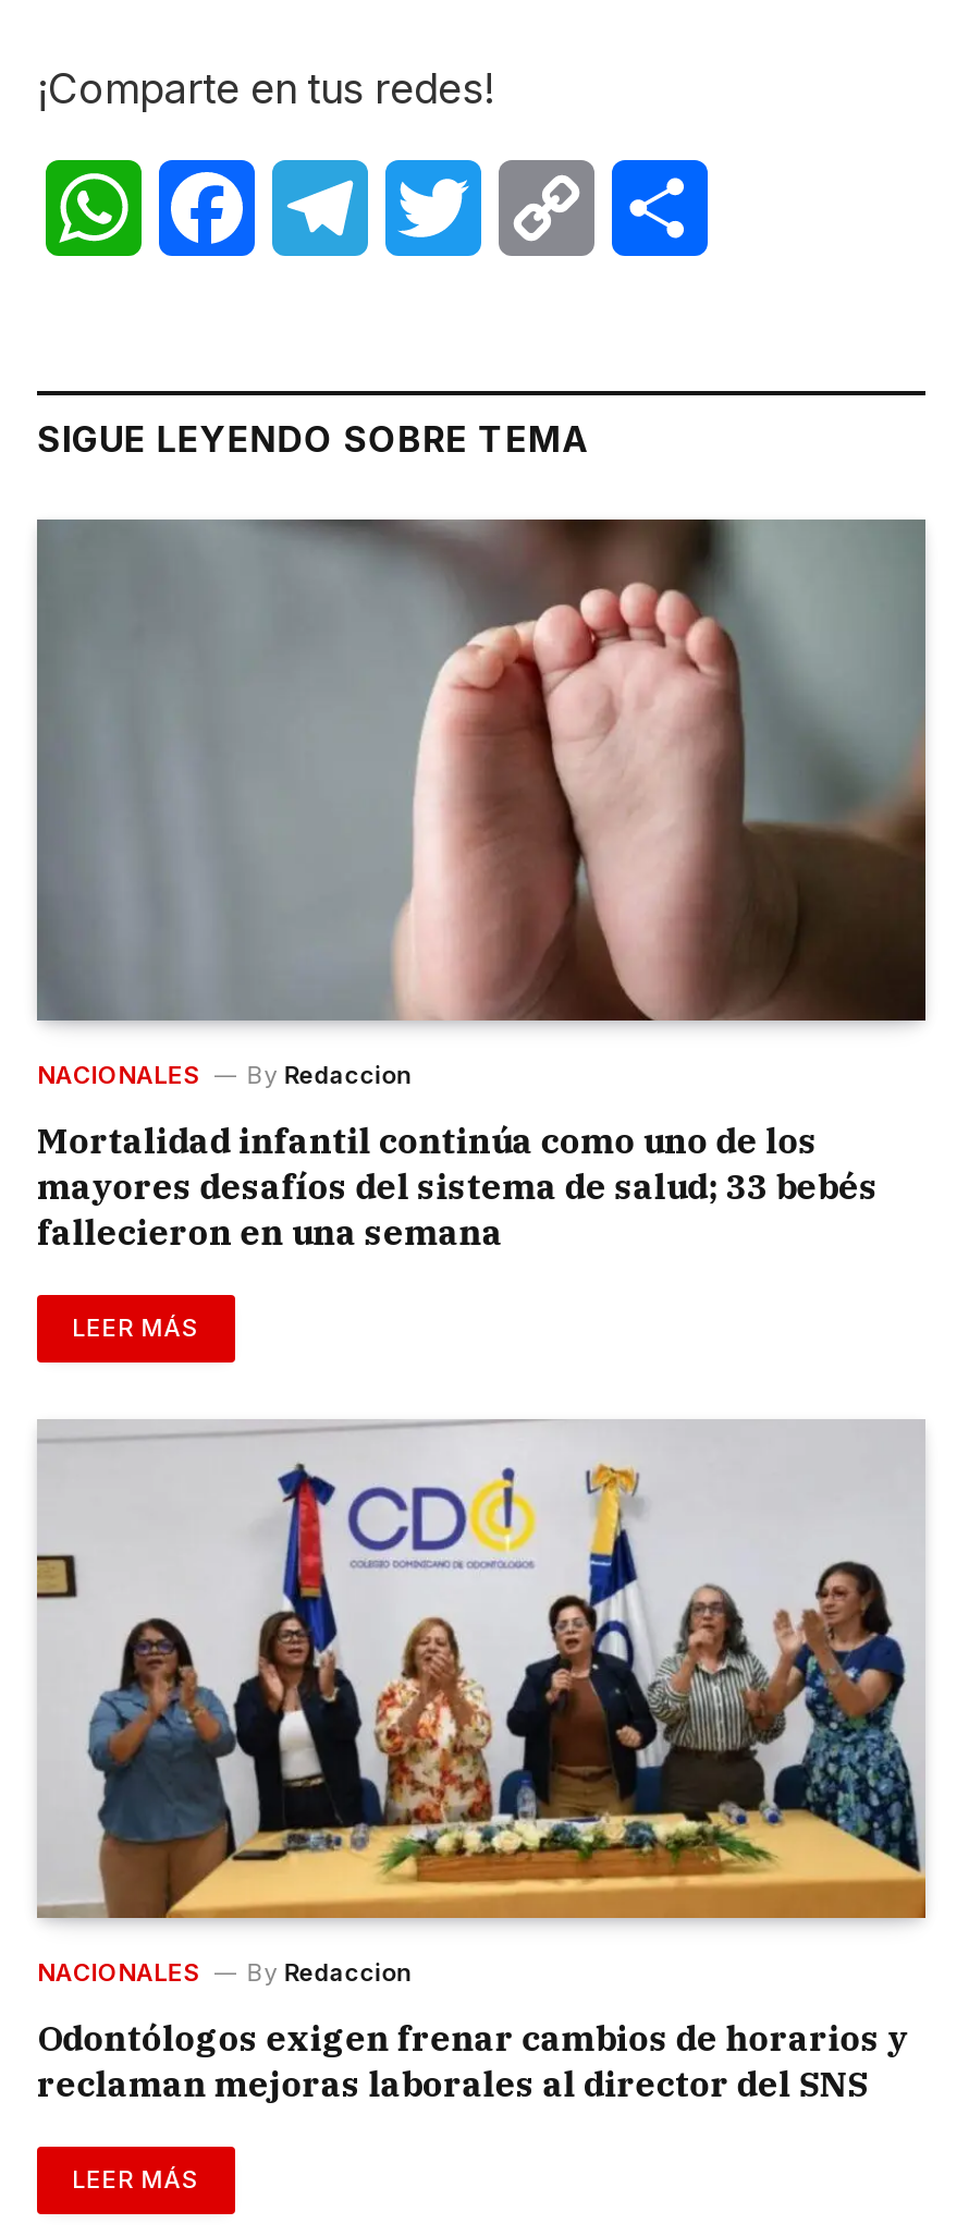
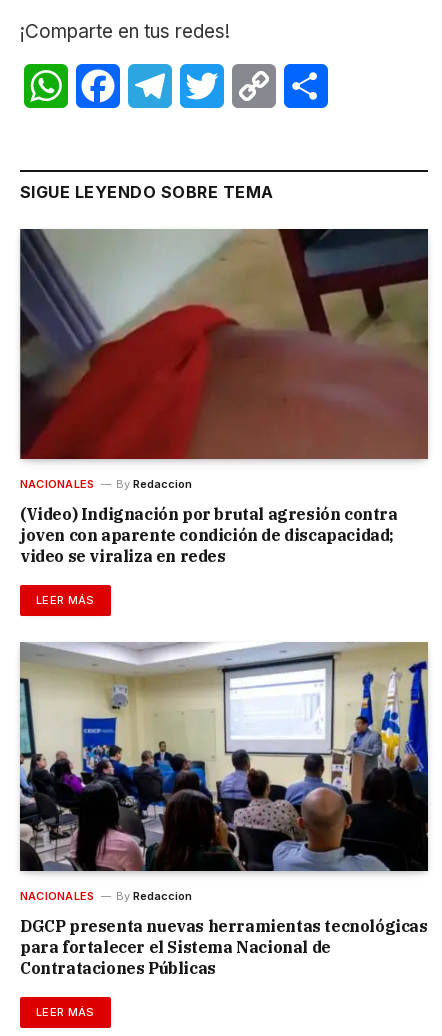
- [image]
+ [image]

- Mortalidad infantil continúa como uno de los
- mayores desafíos del sistema de salud; 33 bebés
- fallecieron en una semana
+ (Video) Indignación por brutal agresión contra
+ joven con aparente condición de discapacidad;
+ video se viraliza en redes

- [image]
+ [image]

- Odontólogos exigen frenar cambios de horarios y
- reclaman mejoras laborales al director del SNS
+ DGCP presenta nuevas herramientas tecnológicas
+ para fortalecer el Sistema Nacional de
+ Contrataciones Públicas
